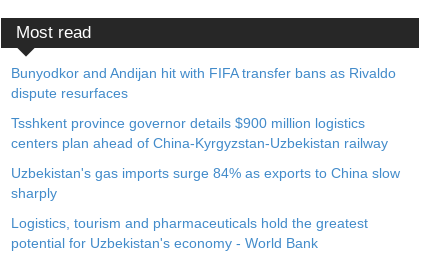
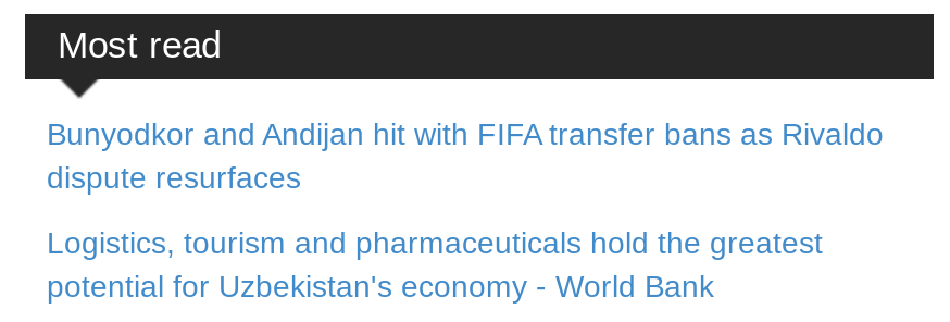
- Tsshkent province governor details $900 million logistics
- centers plan ahead of China-Kyrgyzstan-Uzbekistan railway
- Uzbekistan's gas imports surge 84% as exports to China slow
- sharply
